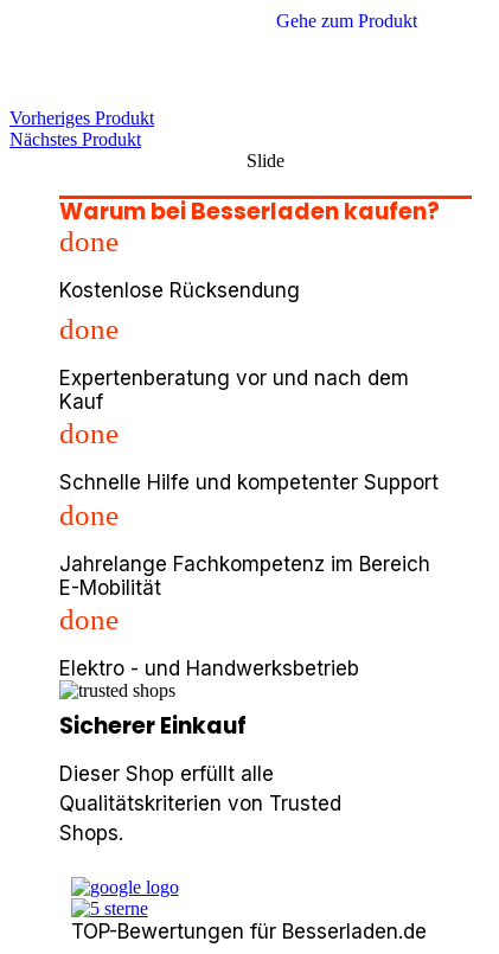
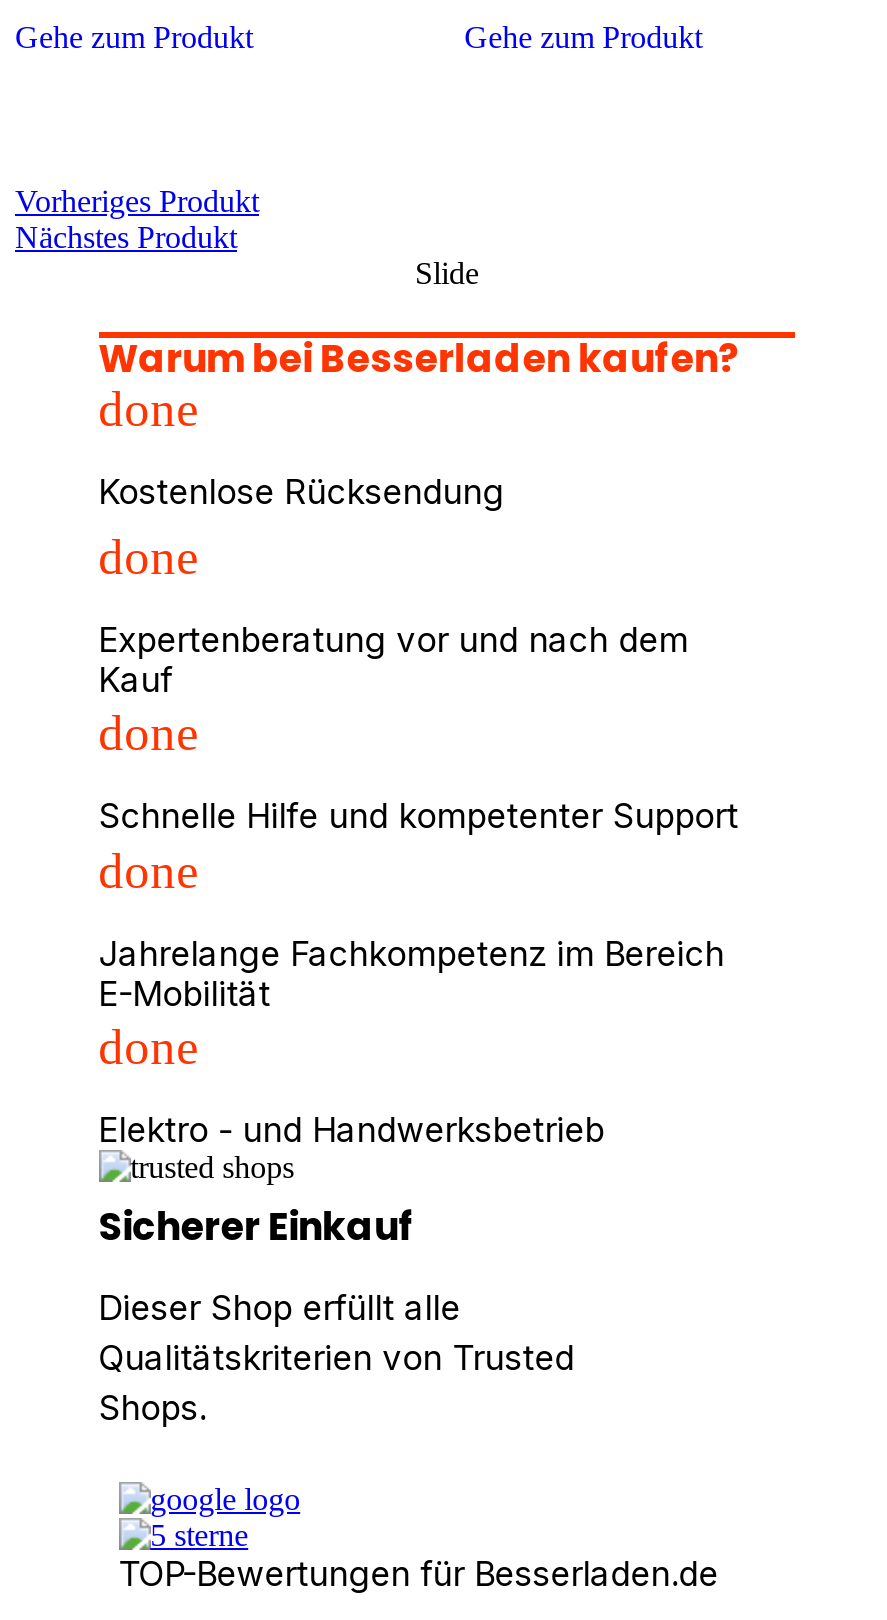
+ Gehe zum Produkt
